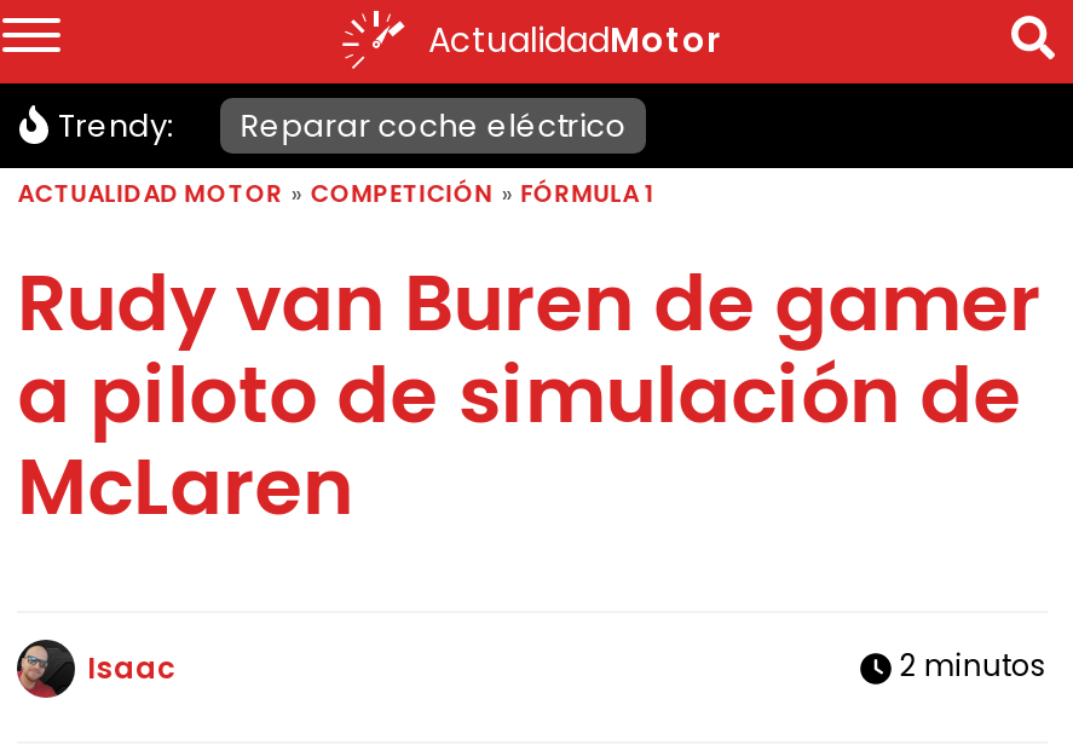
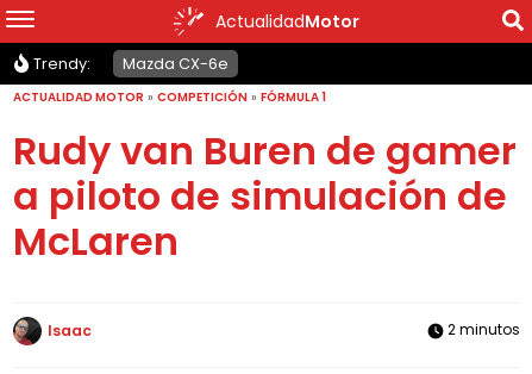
- Reparar coche eléctrico
+ Mazda CX-6e
